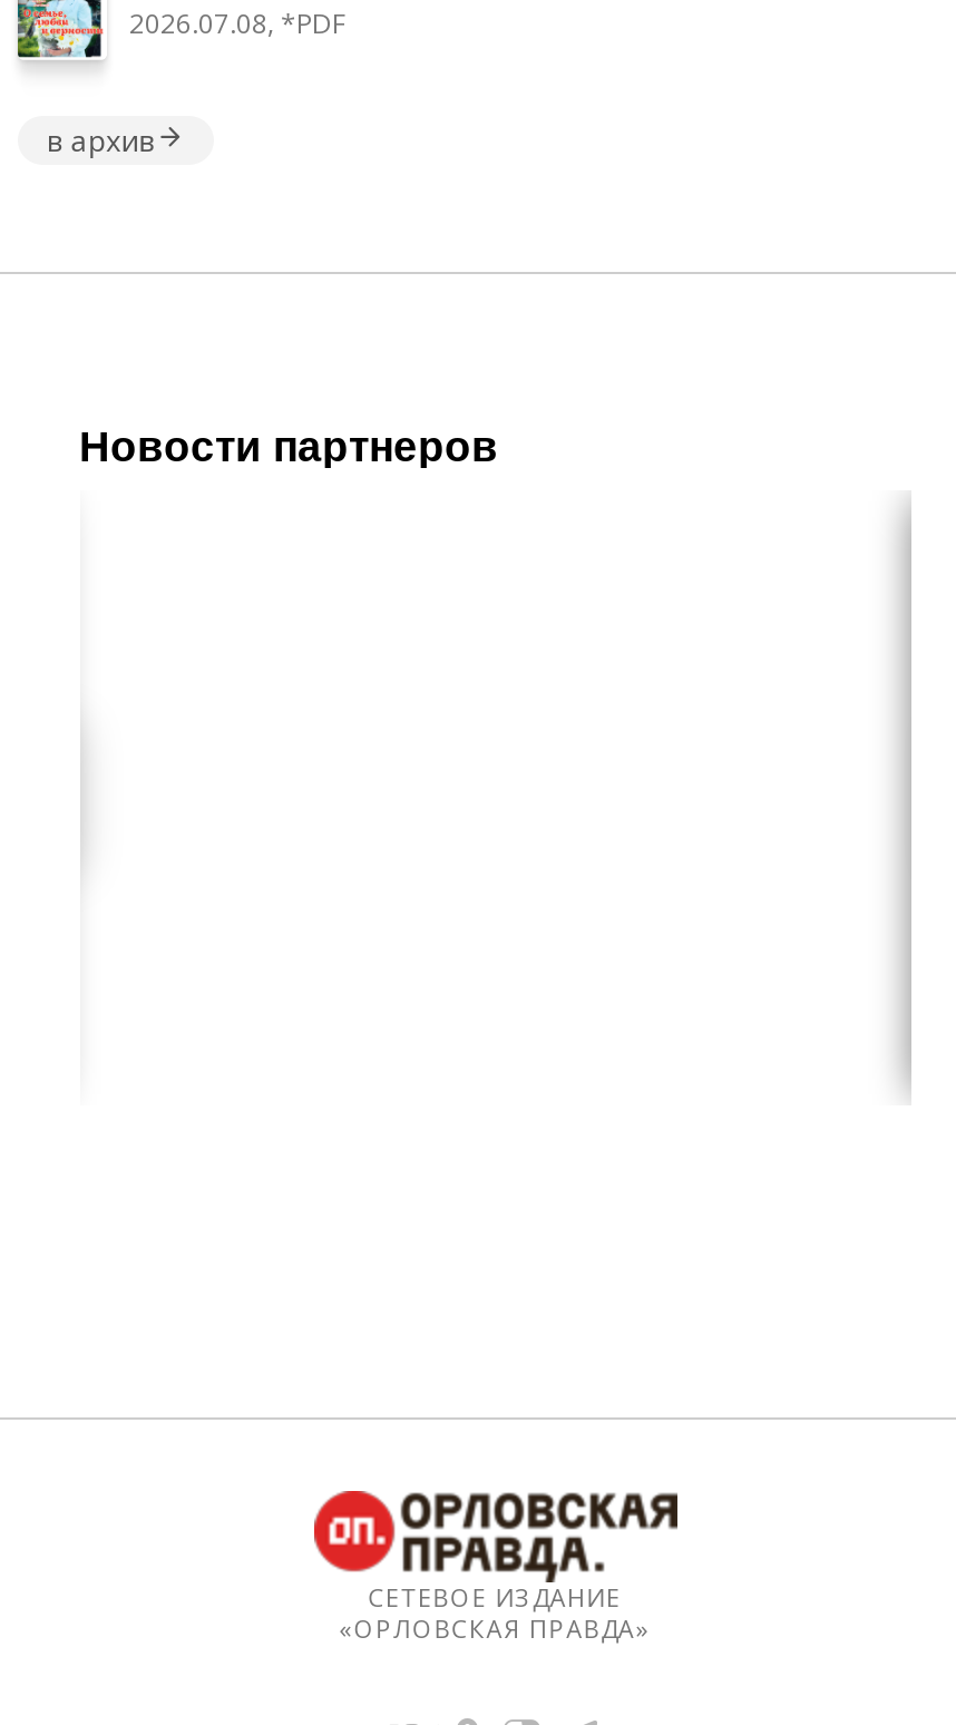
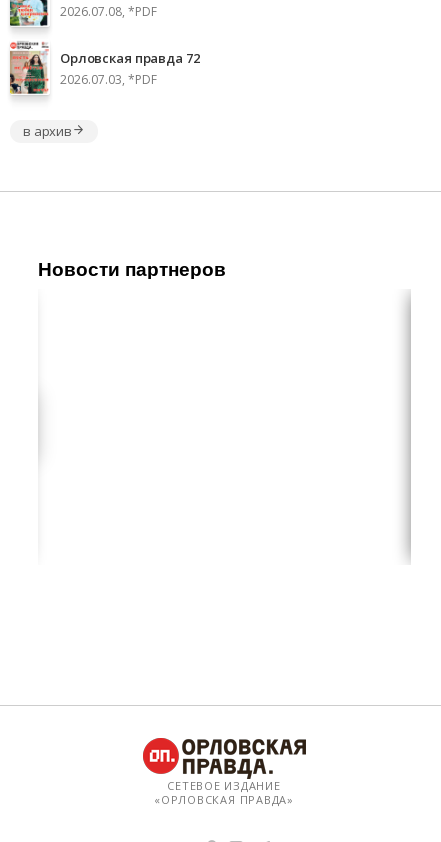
+ [image]
+ Орловская правда 72
+ 2026.07.03, *PDF
